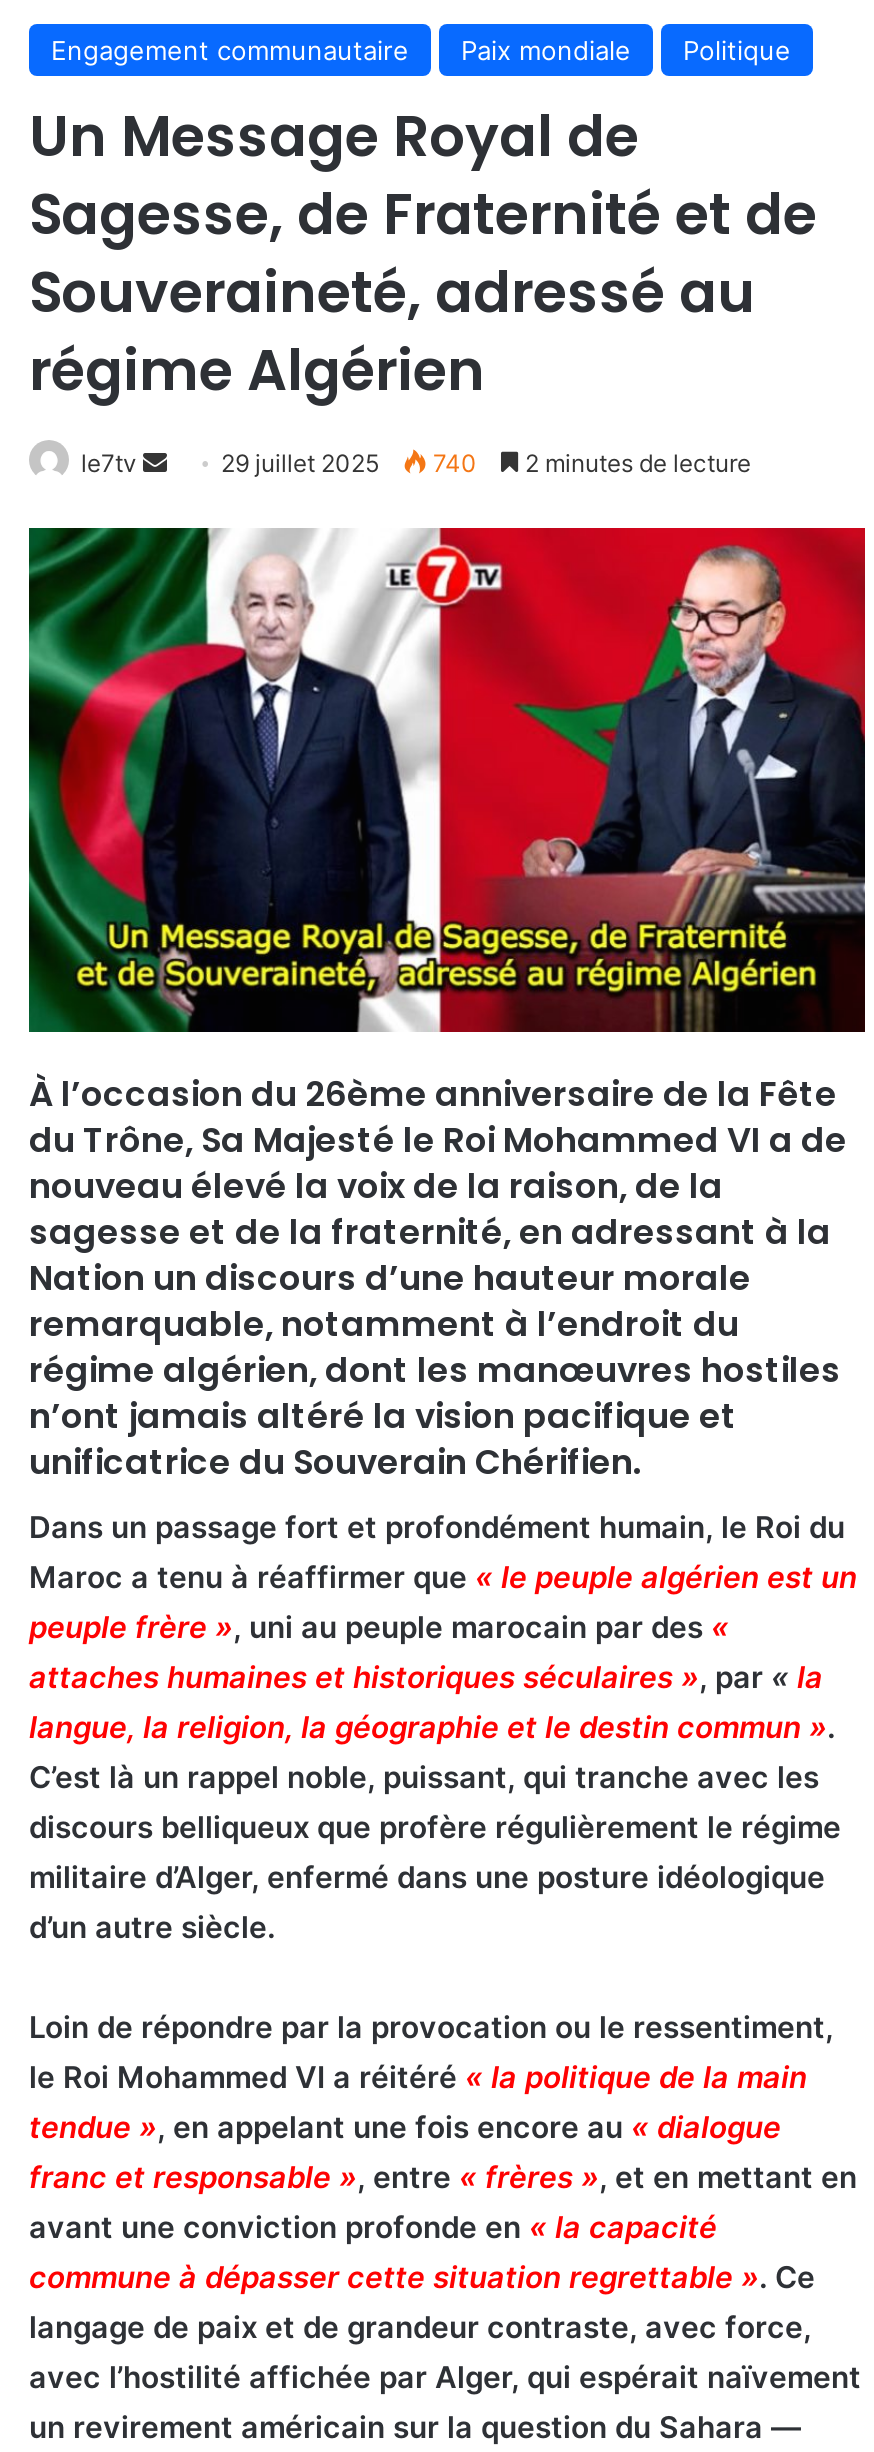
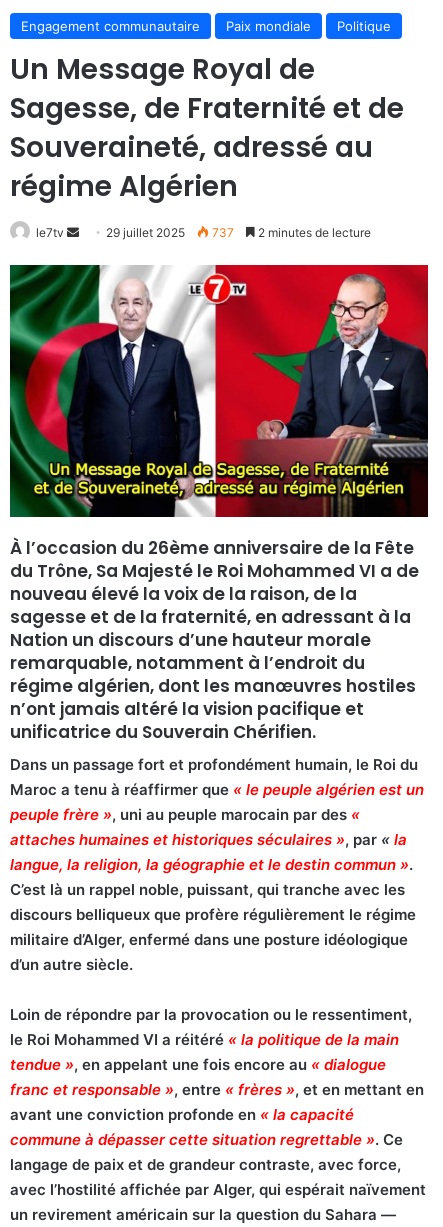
- 740
+ 737
